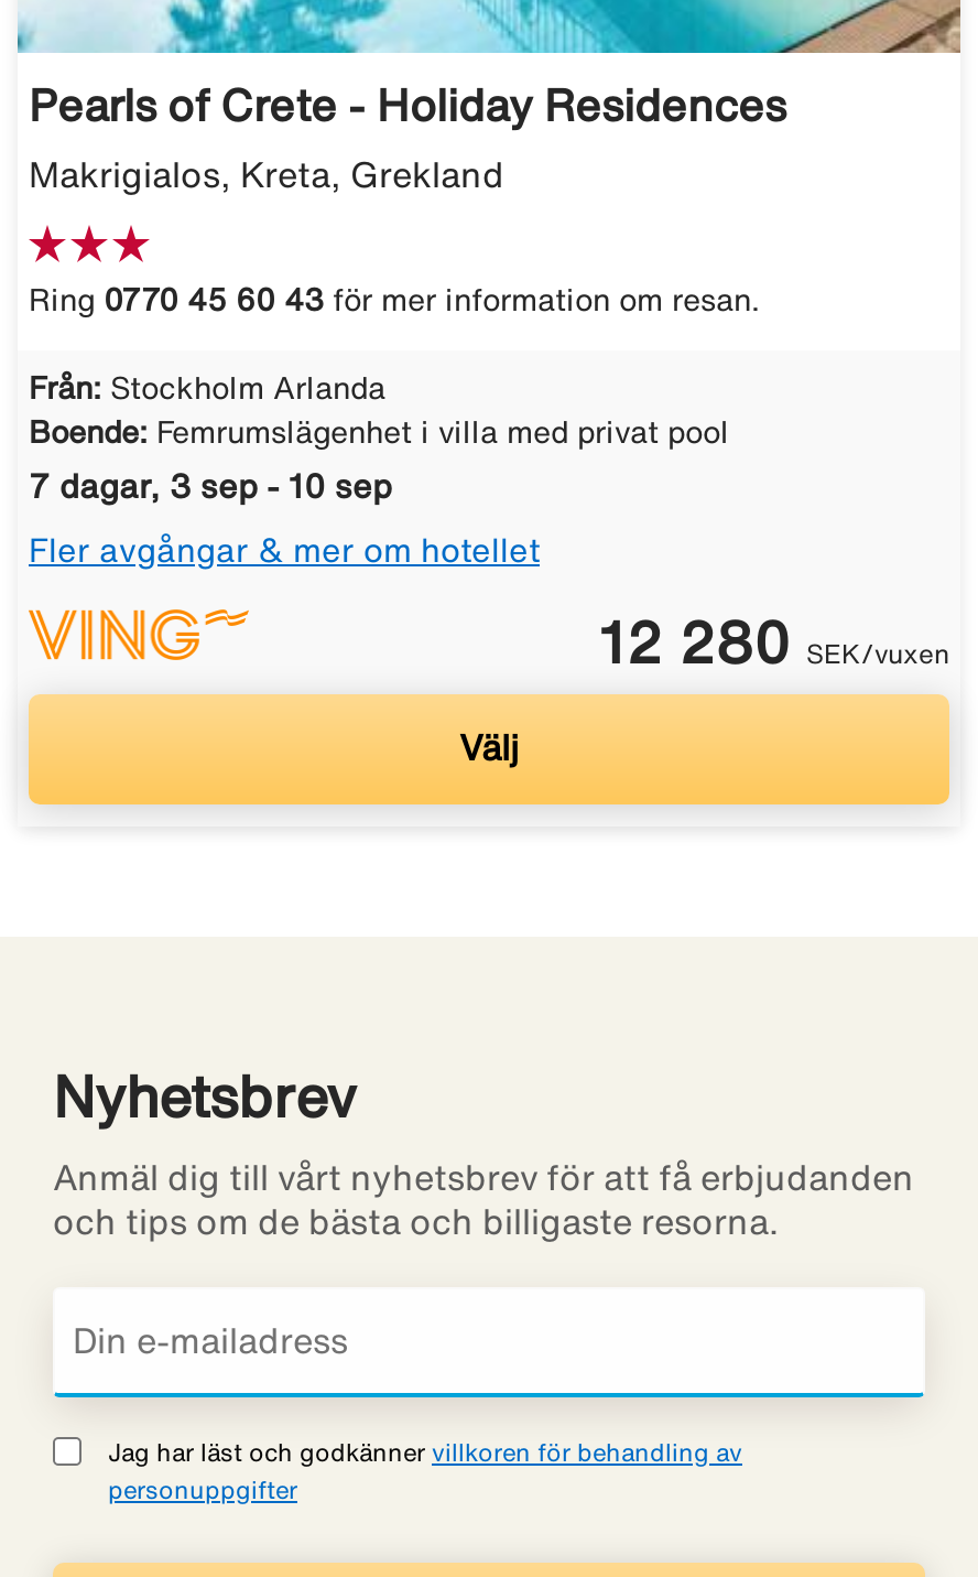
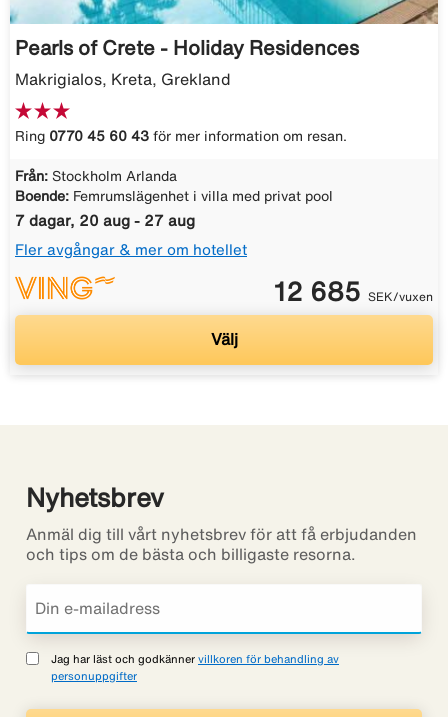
- 7 dagar, 3 sep - 10 sep
+ 7 dagar, 20 aug - 27 aug

- 12 280 SEK/vuxen
+ 12 685 SEK/vuxen
